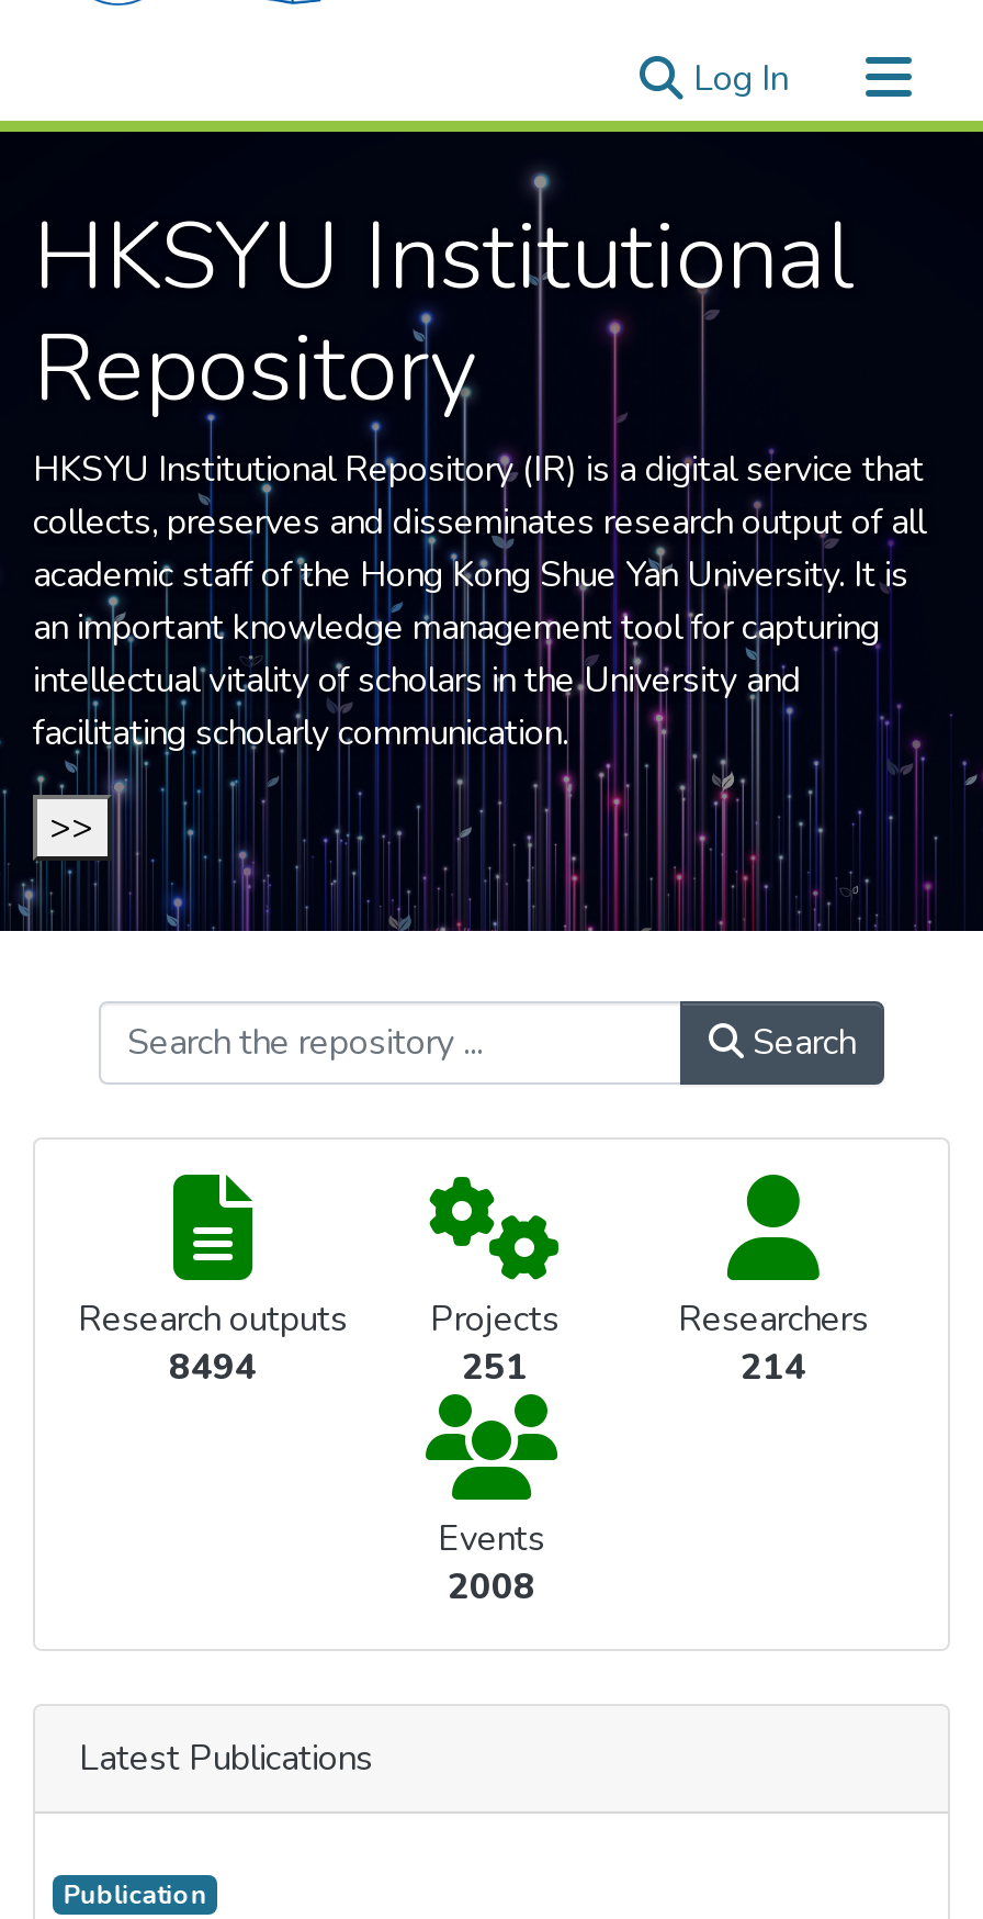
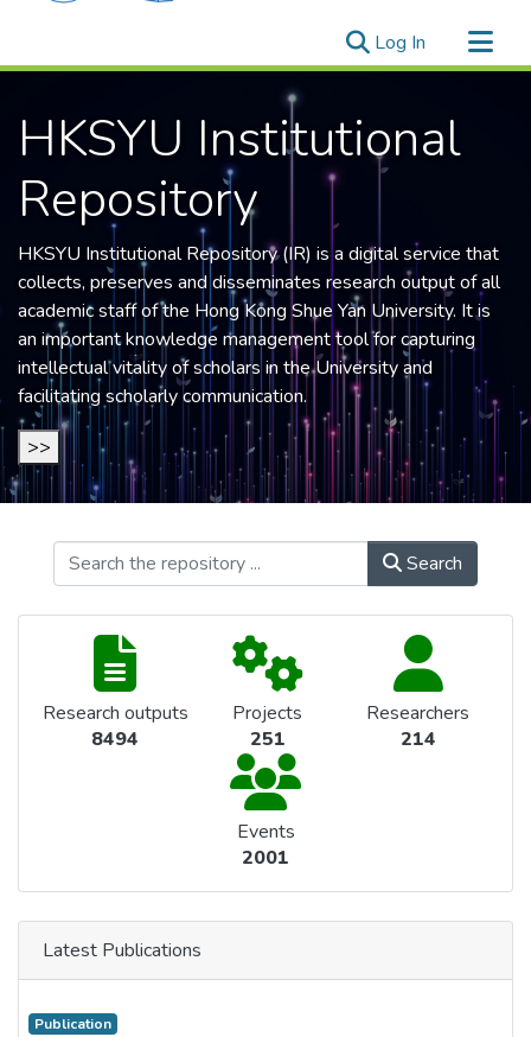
- 2008
+ 2001
